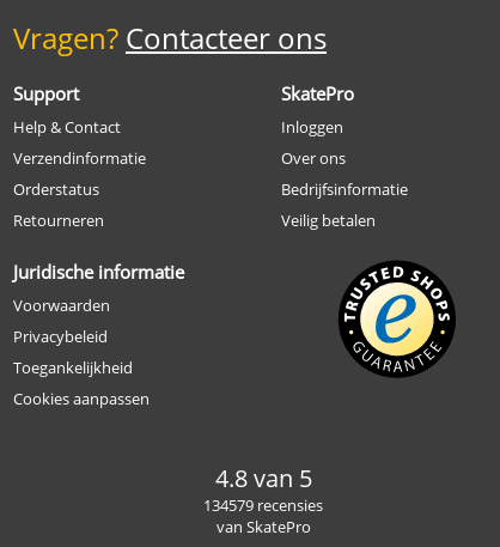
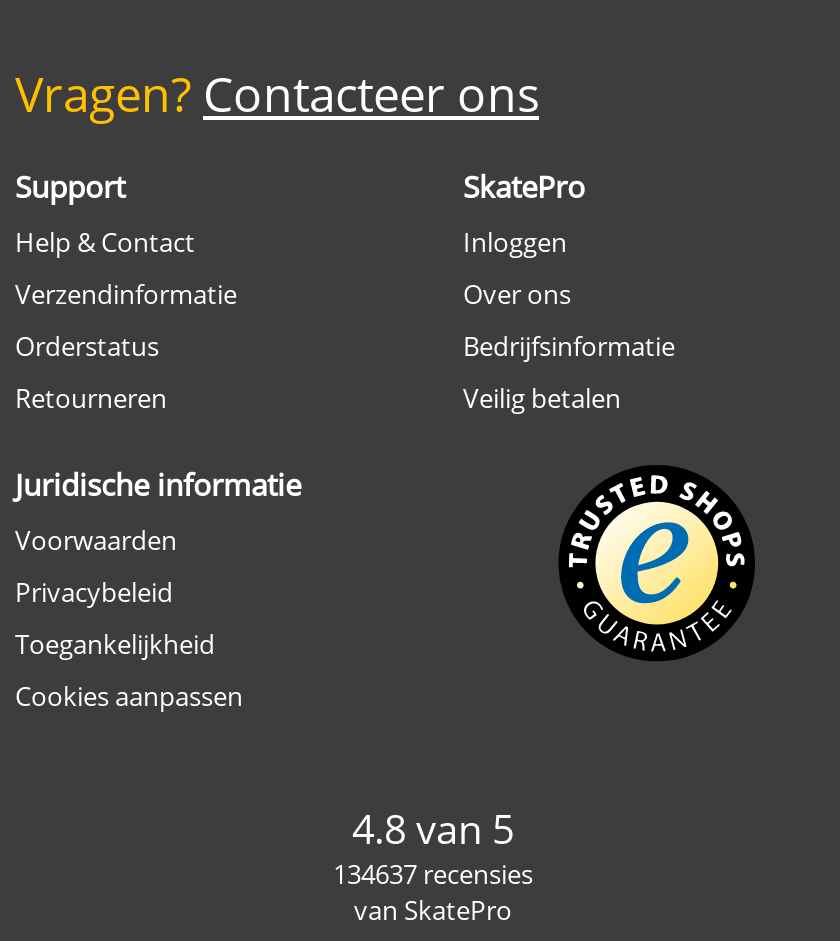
- 134579 recensies
+ 134637 recensies
